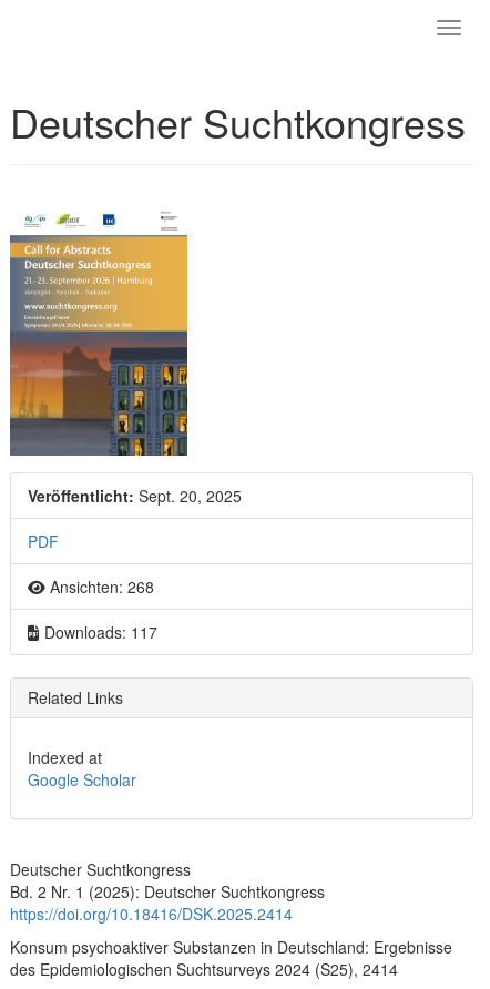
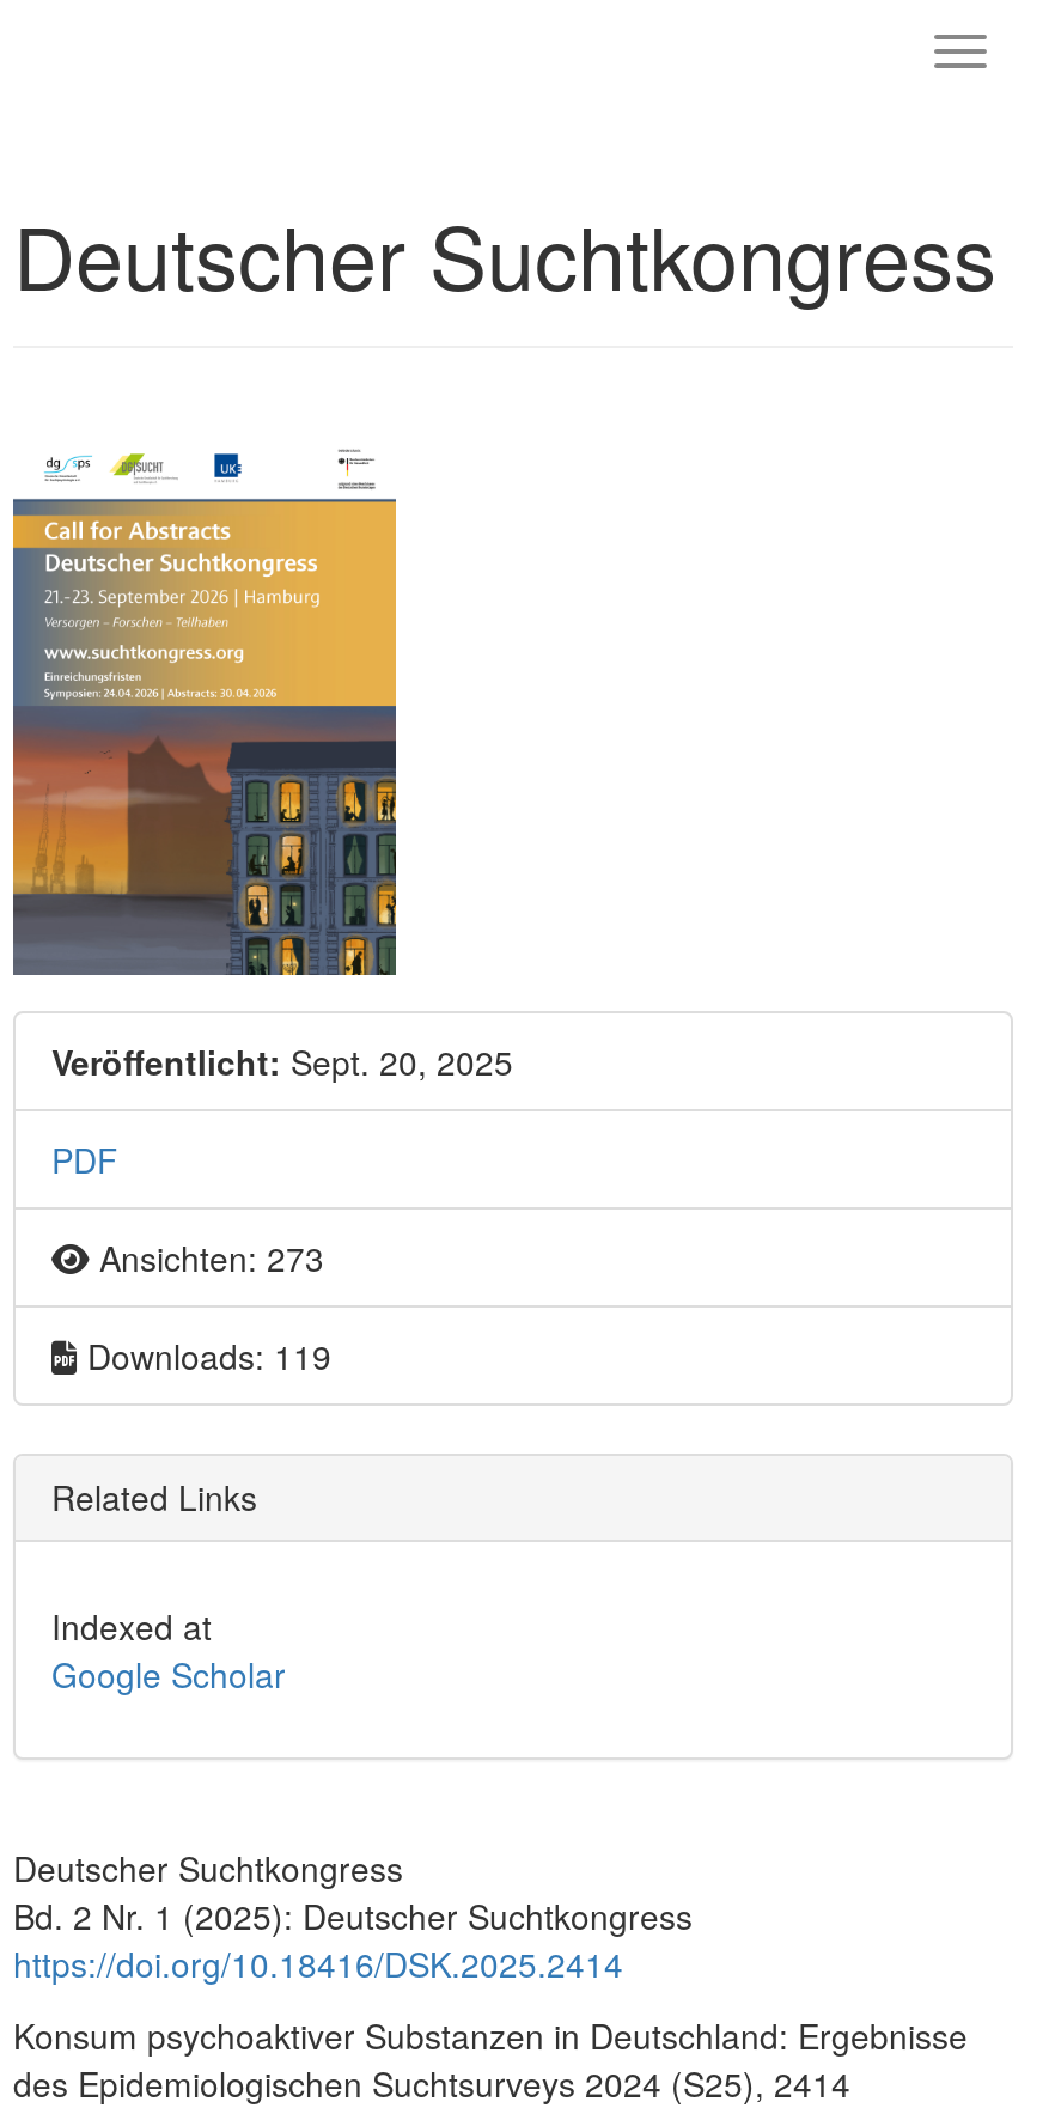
- Ansichten: 268
+ Ansichten: 273

- Downloads: 117
+ Downloads: 119
